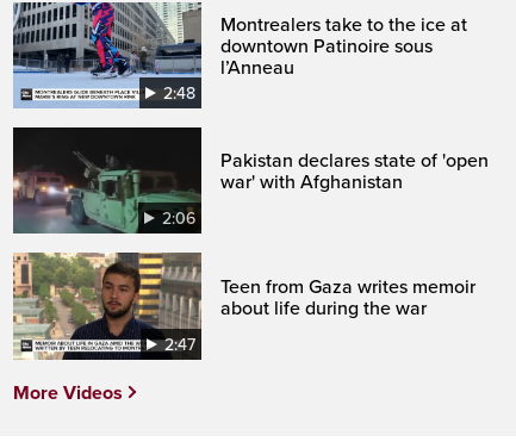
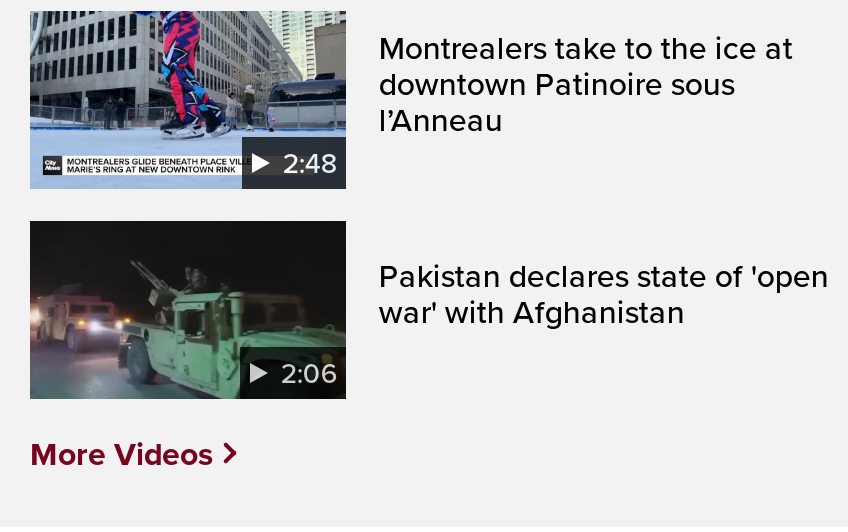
- [image]
- 2:47

- Teen from Gaza writes memoir
- about life during the war
